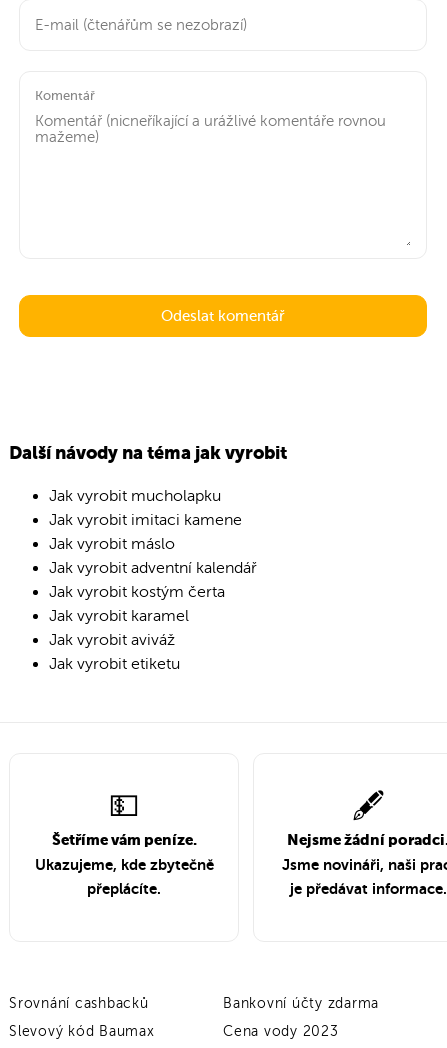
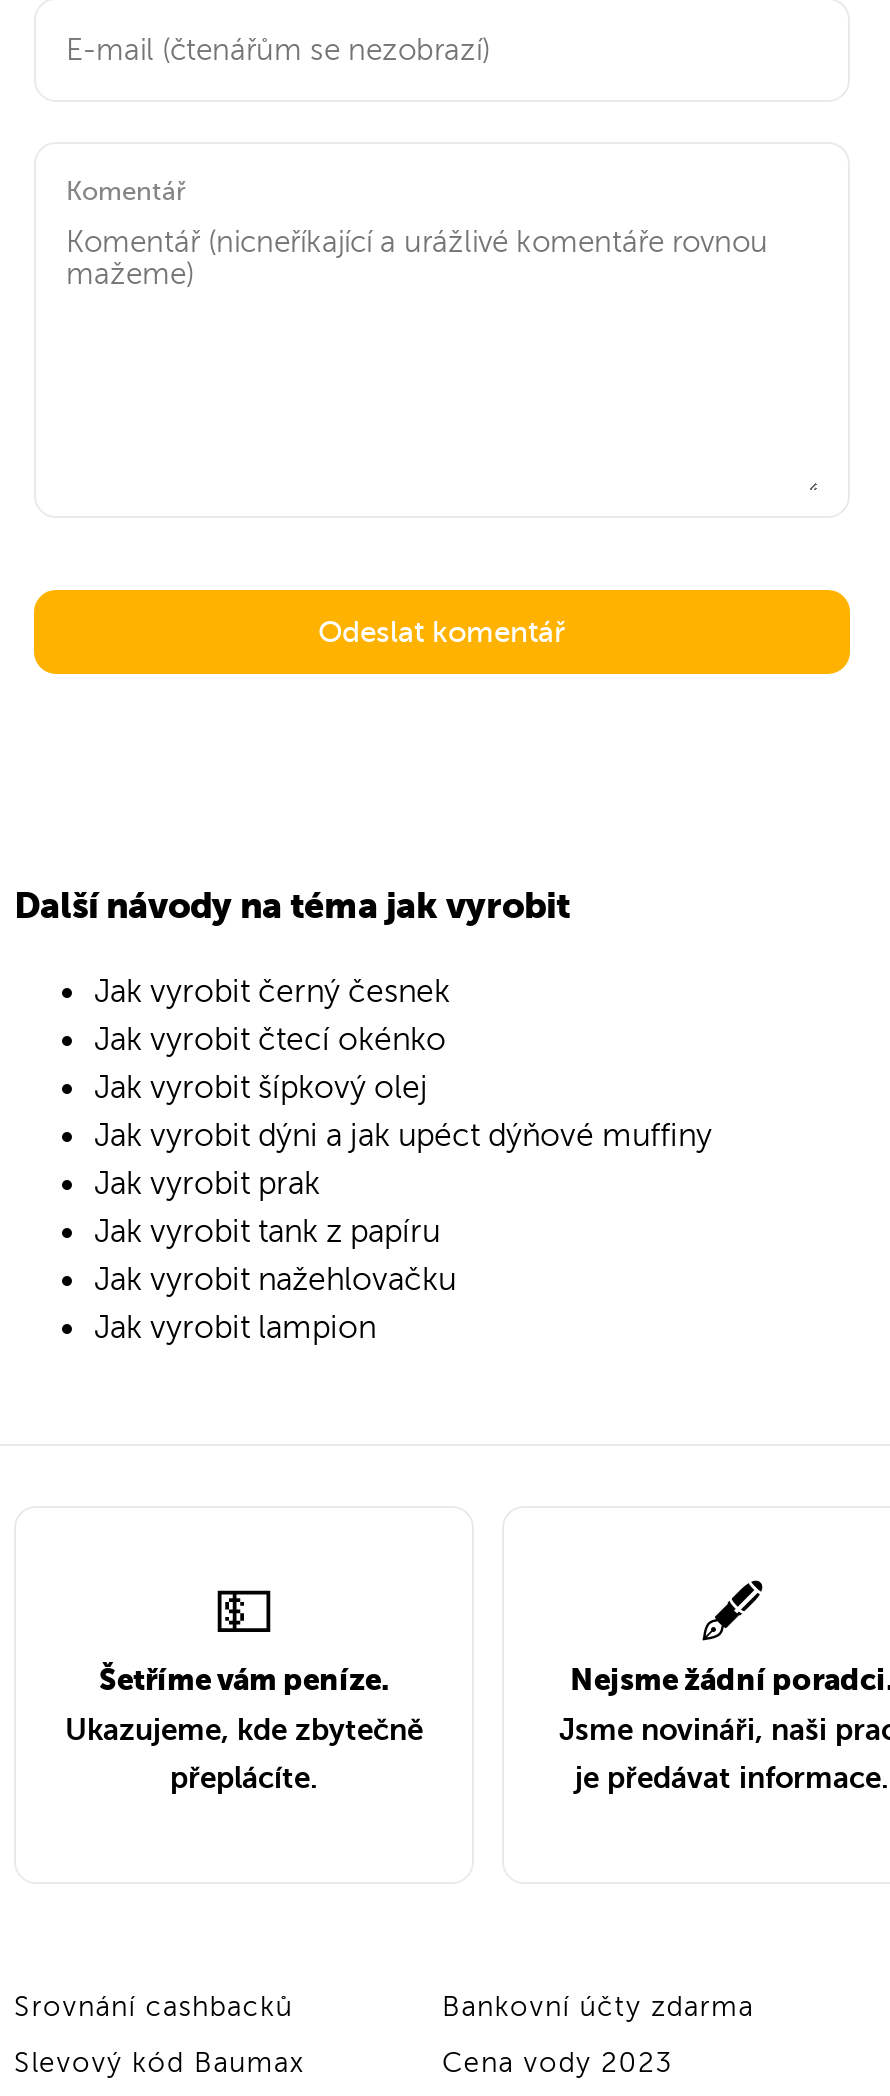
- Jak vyrobit mucholapku
- Jak vyrobit imitaci kamene
- Jak vyrobit máslo
- Jak vyrobit adventní kalendář
- Jak vyrobit kostým čerta
- Jak vyrobit karamel
- Jak vyrobit aviváž
- Jak vyrobit etiketu
+ Jak vyrobit černý česnek
+ Jak vyrobit čtecí okénko
+ Jak vyrobit šípkový olej
+ Jak vyrobit dýni a jak upéct dýňové muffiny
+ Jak vyrobit prak
+ Jak vyrobit tank z papíru
+ Jak vyrobit nažehlovačku
+ Jak vyrobit lampion
